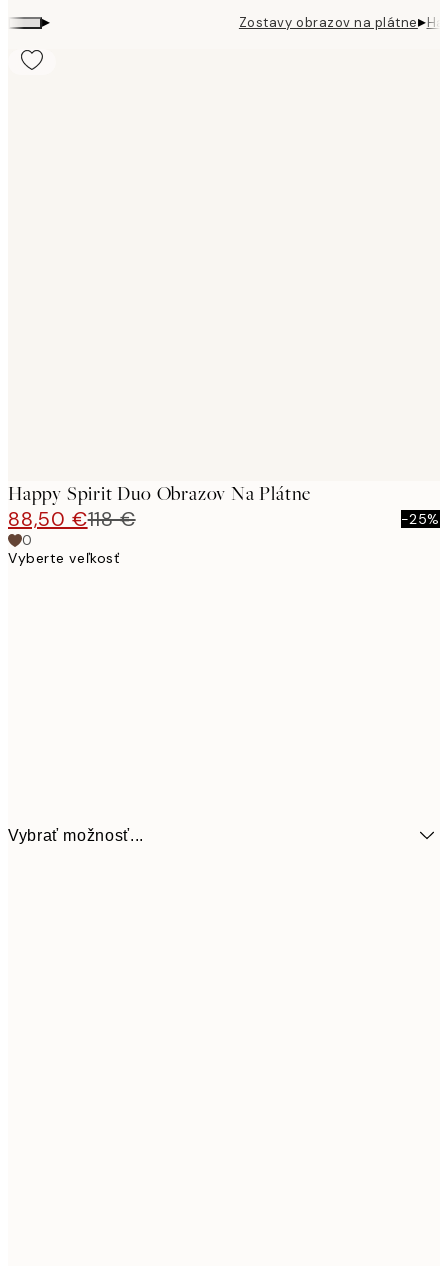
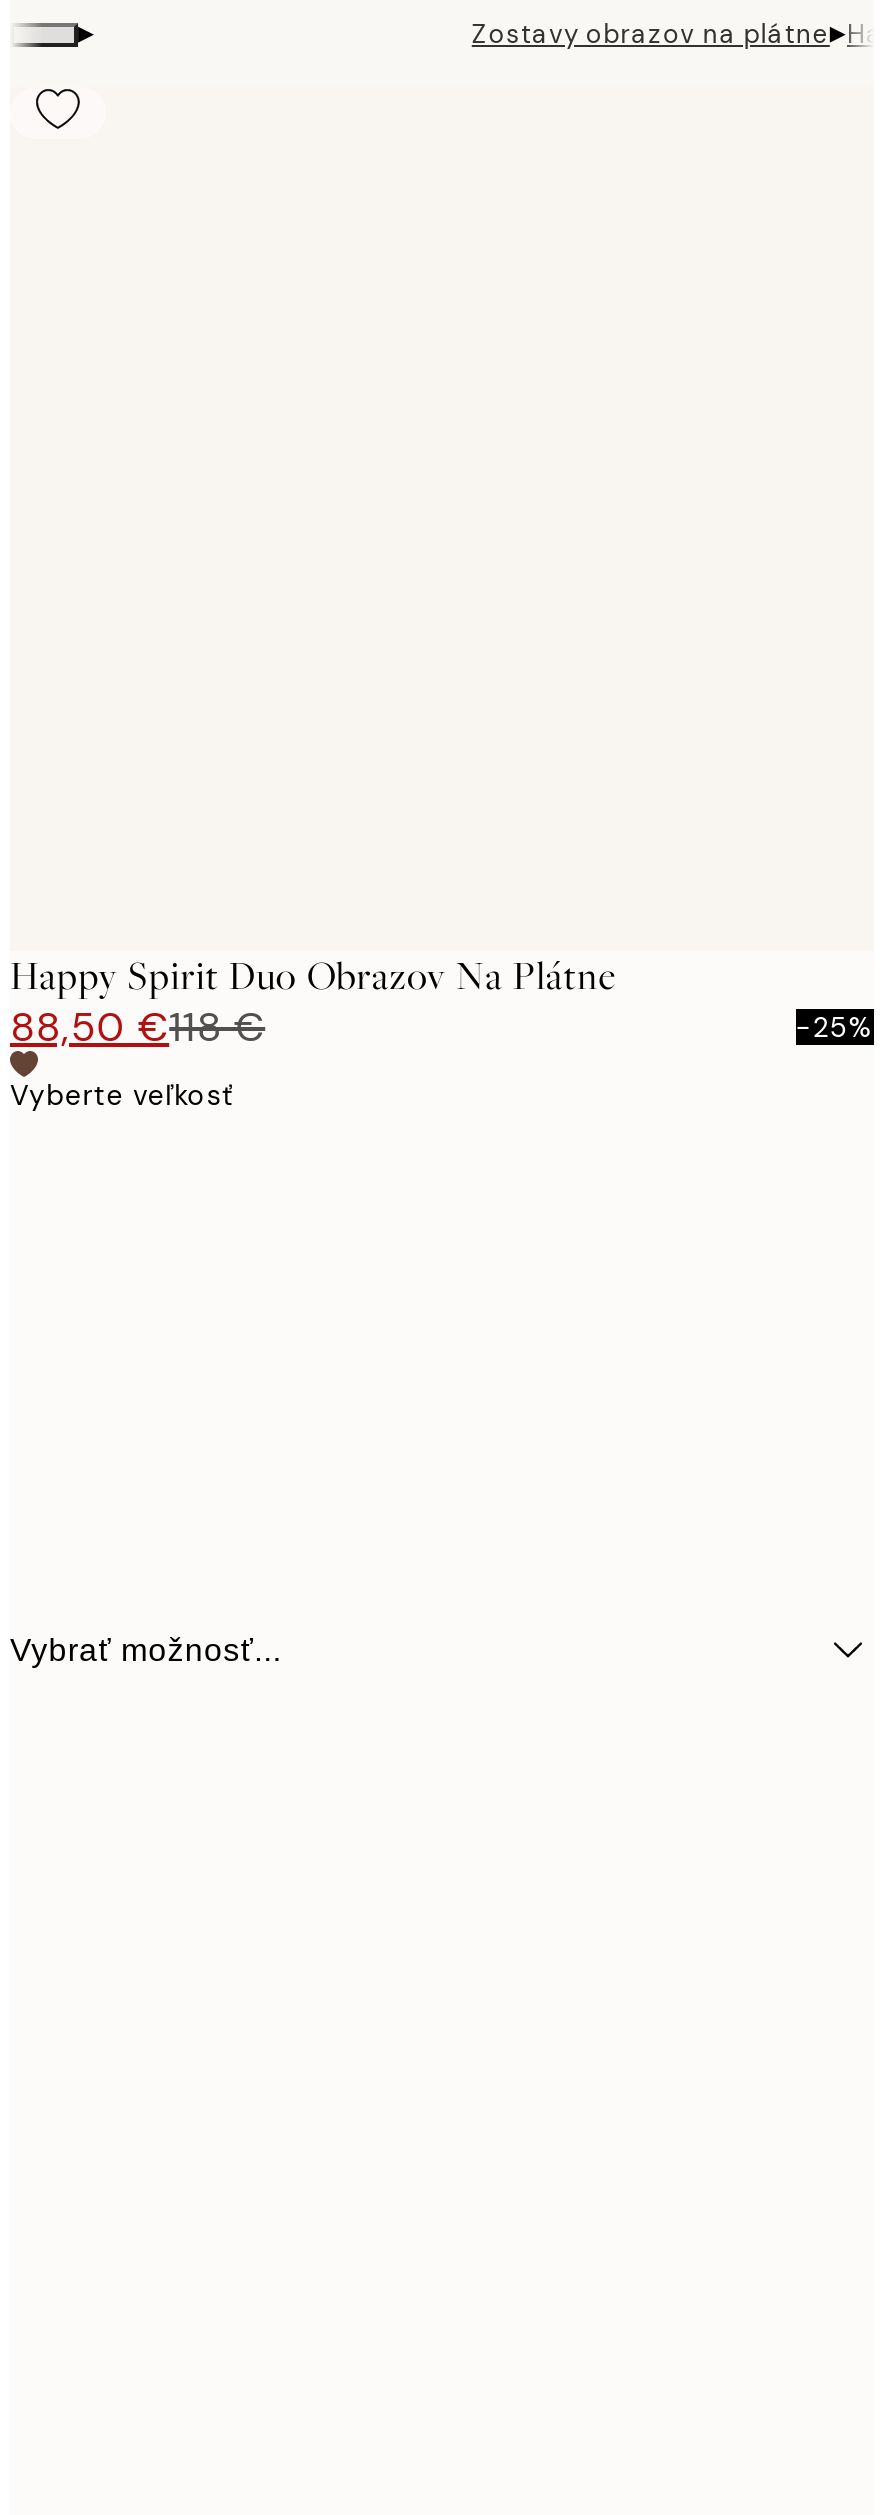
- 0
